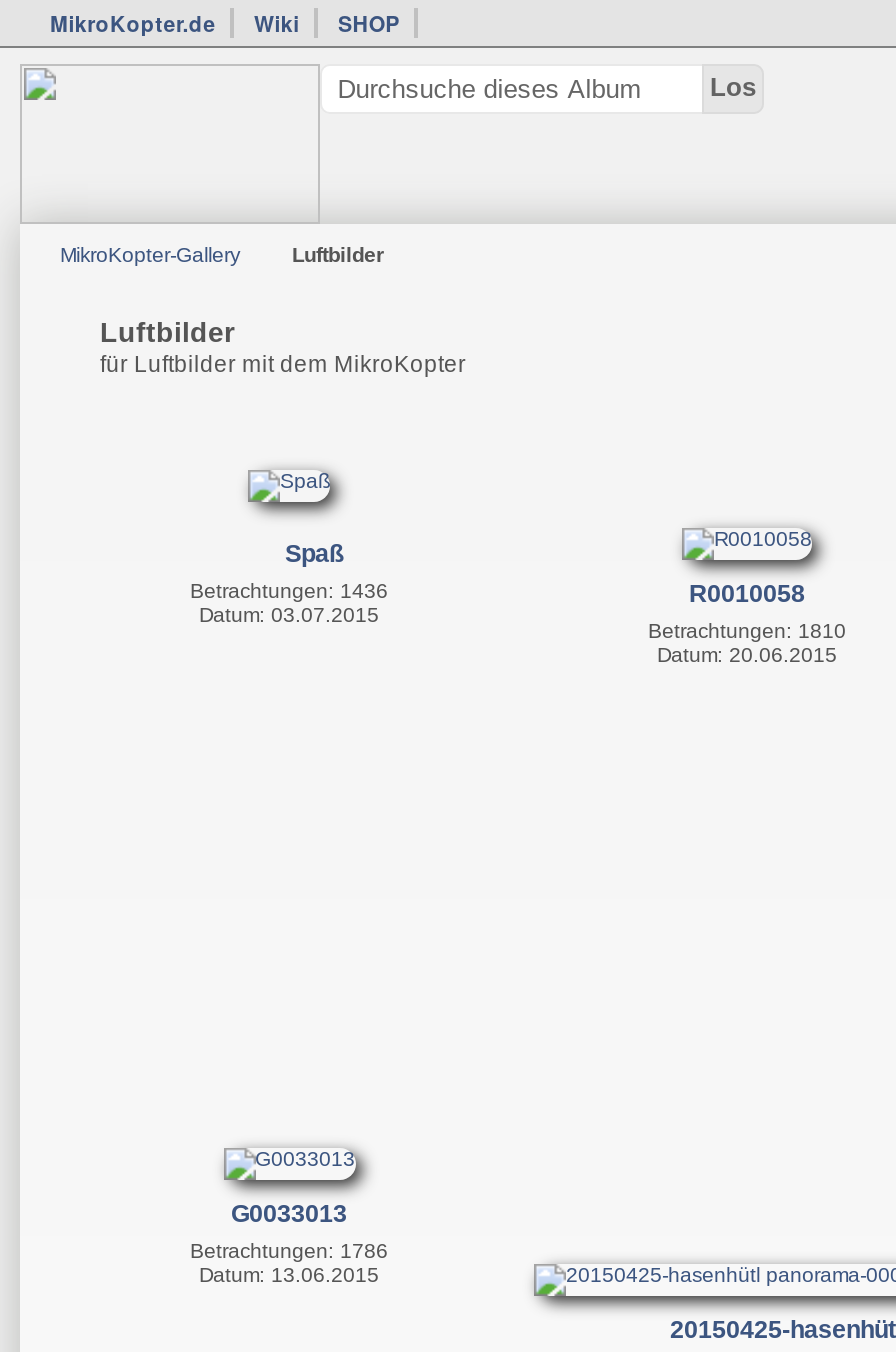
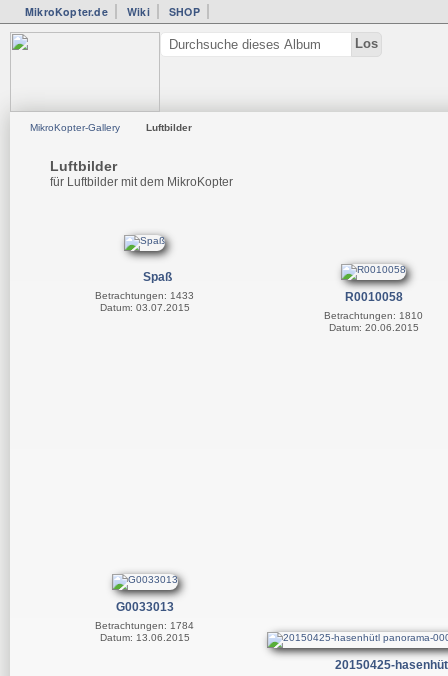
- Betrachtungen: 1436
+ Betrachtungen: 1433

- Betrachtungen: 1786
+ Betrachtungen: 1784
